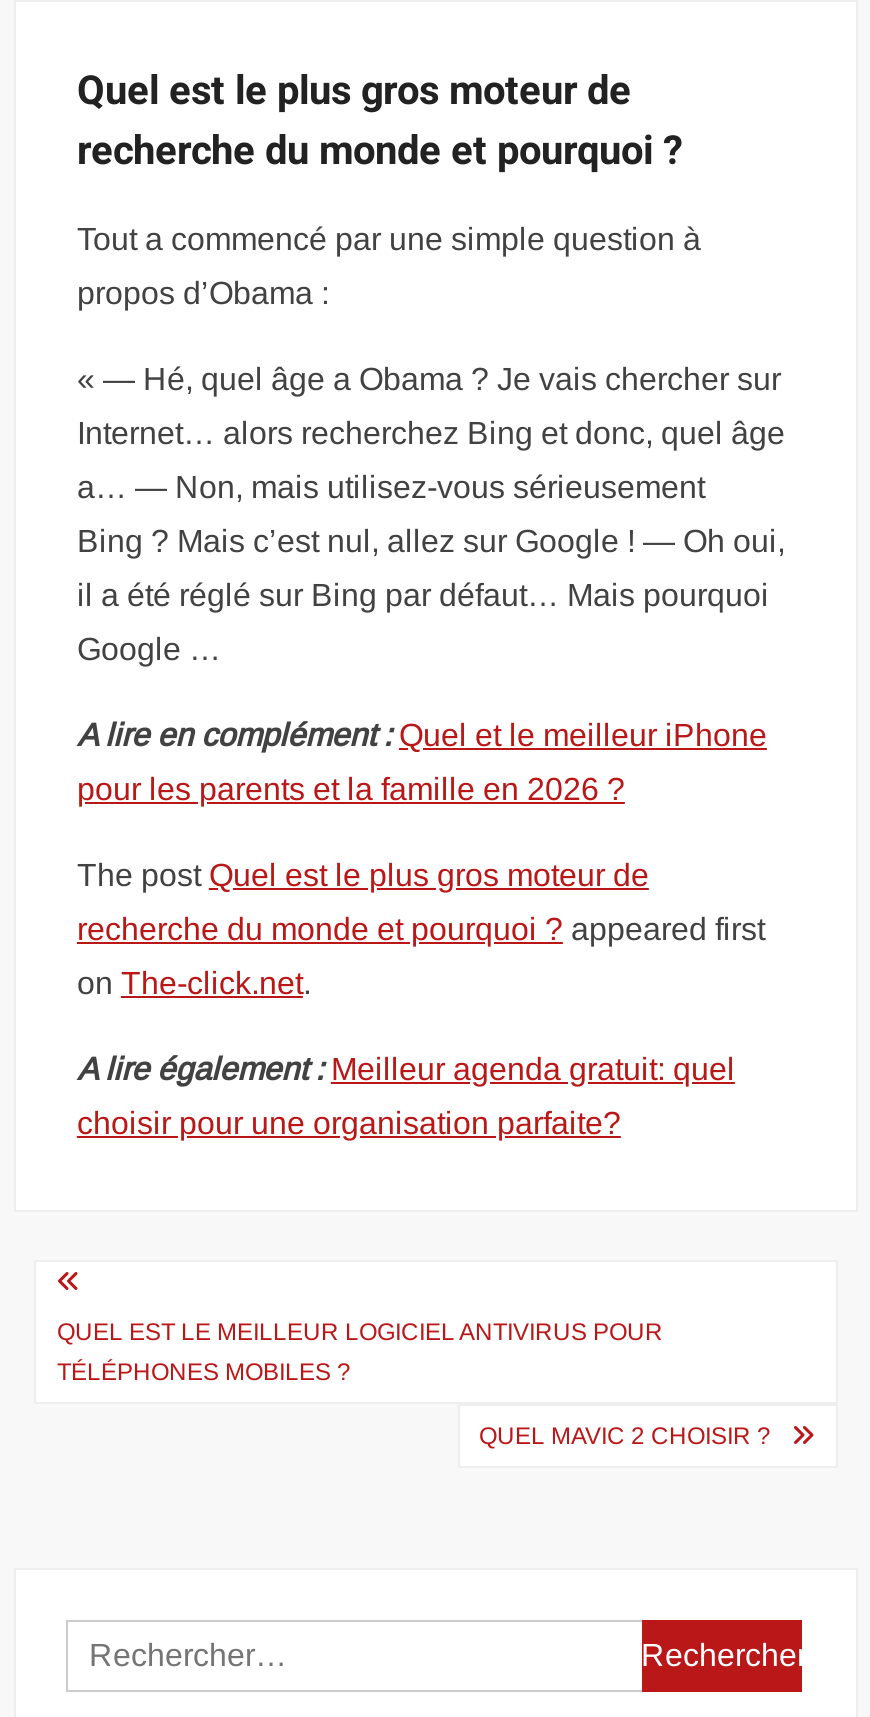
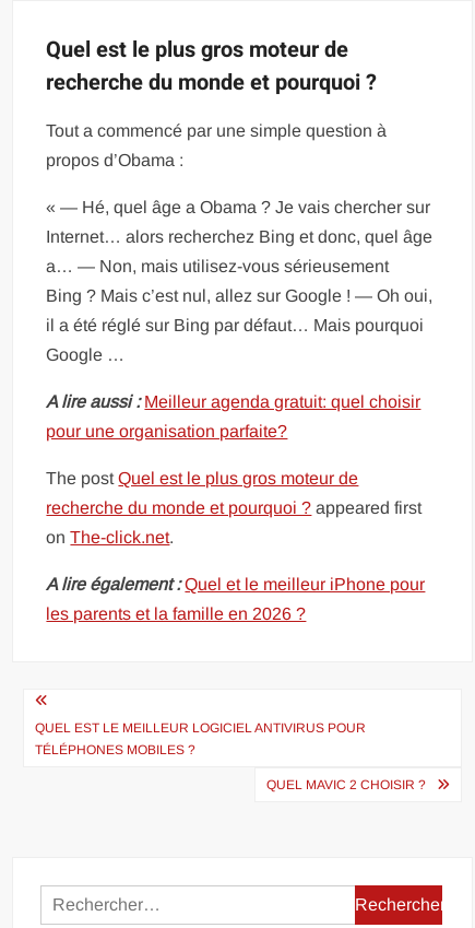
- A lire en complément : Quel et le meilleur iPhone
+ A lire aussi : Meilleur agenda gratuit: quel choisir

- pour les parents et la famille en 2026 ?
+ pour une organisation parfaite?

- A lire également : Meilleur agenda gratuit: quel
+ A lire également : Quel et le meilleur iPhone pour

- choisir pour une organisation parfaite?
+ les parents et la famille en 2026 ?
